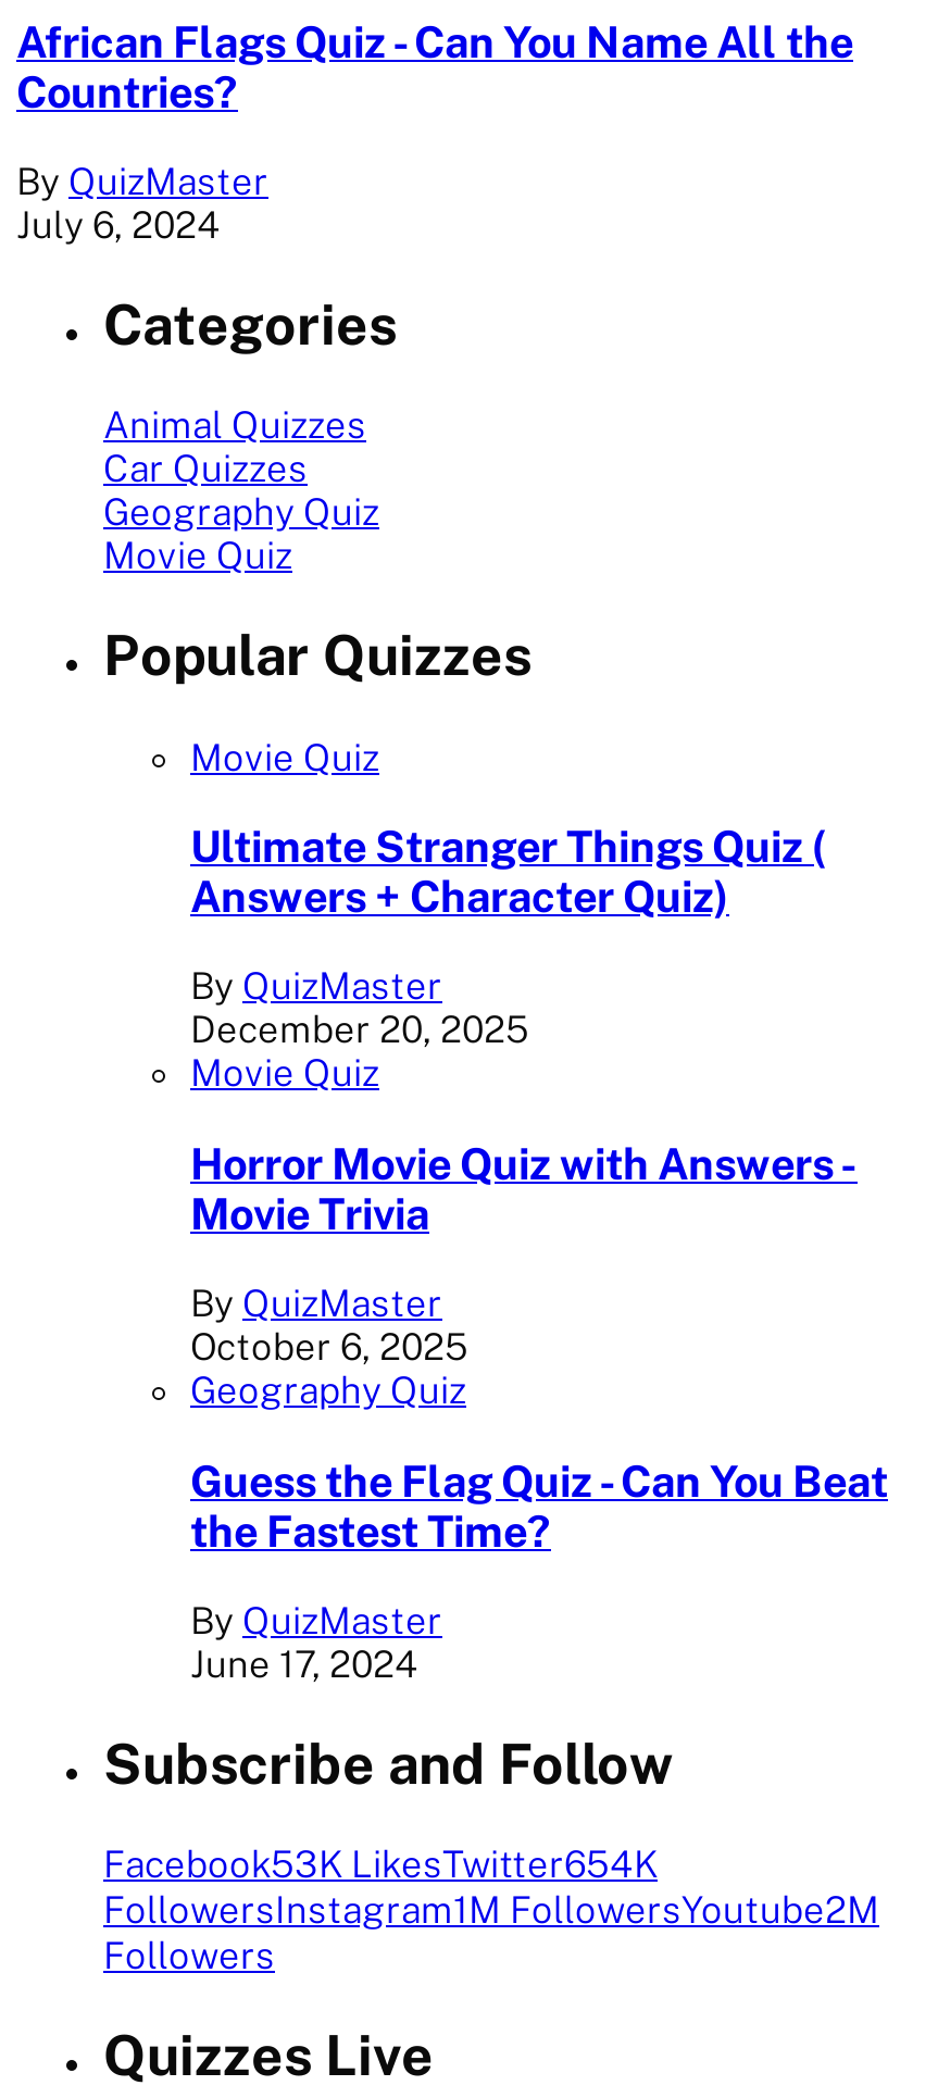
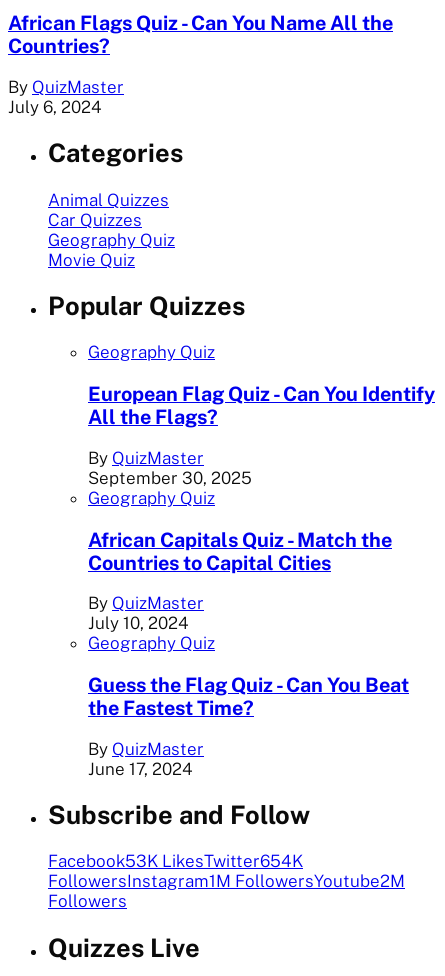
- Movie Quiz
+ Geography Quiz

- Ultimate Stranger Things Quiz (
- Answers + Character Quiz)
+ European Flag Quiz - Can You Identify
+ All the Flags?

- December 20, 2025
- Movie Quiz
+ September 30, 2025
+ Geography Quiz

- Horror Movie Quiz with Answers -
- Movie Trivia
+ African Capitals Quiz - Match the
+ Countries to Capital Cities

- October 6, 2025
+ July 10, 2024
